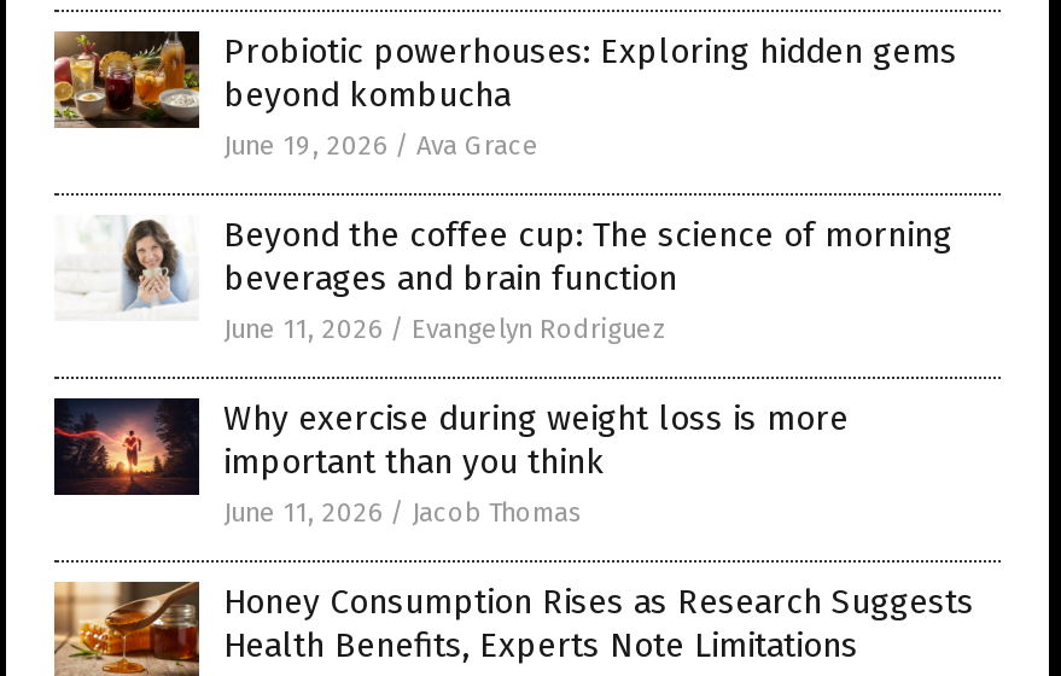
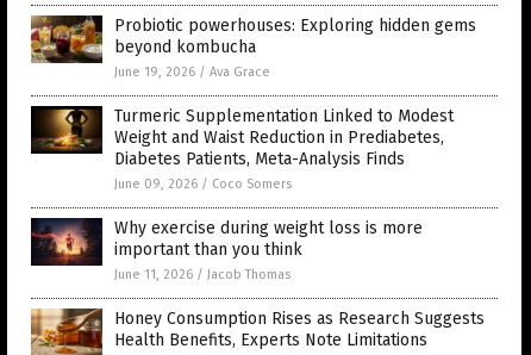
- [image]
- Beyond the coffee cup: The science of morning
- beverages and brain function
- June 11, 2026 / Evangelyn Rodriguez
+ [image]
+ Turmeric Supplementation Linked to Modest
+ Weight and Waist Reduction in Prediabetes,
+ Diabetes Patients, Meta-Analysis Finds
+ June 09, 2026 / Coco Somers
